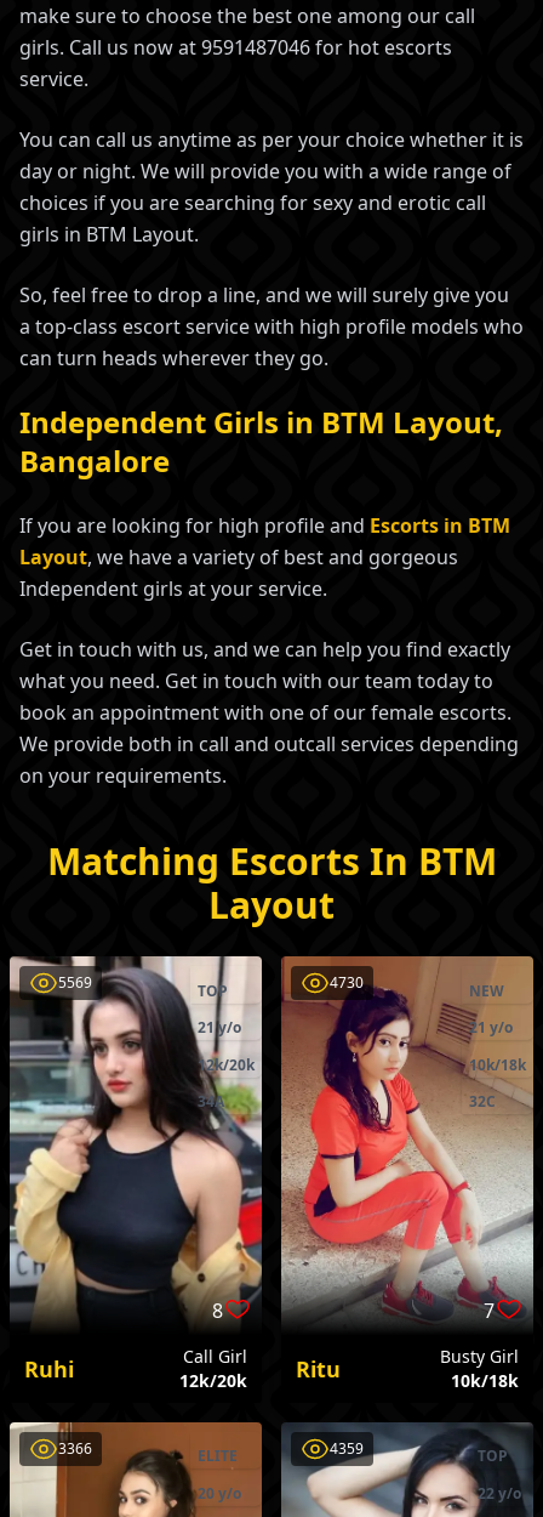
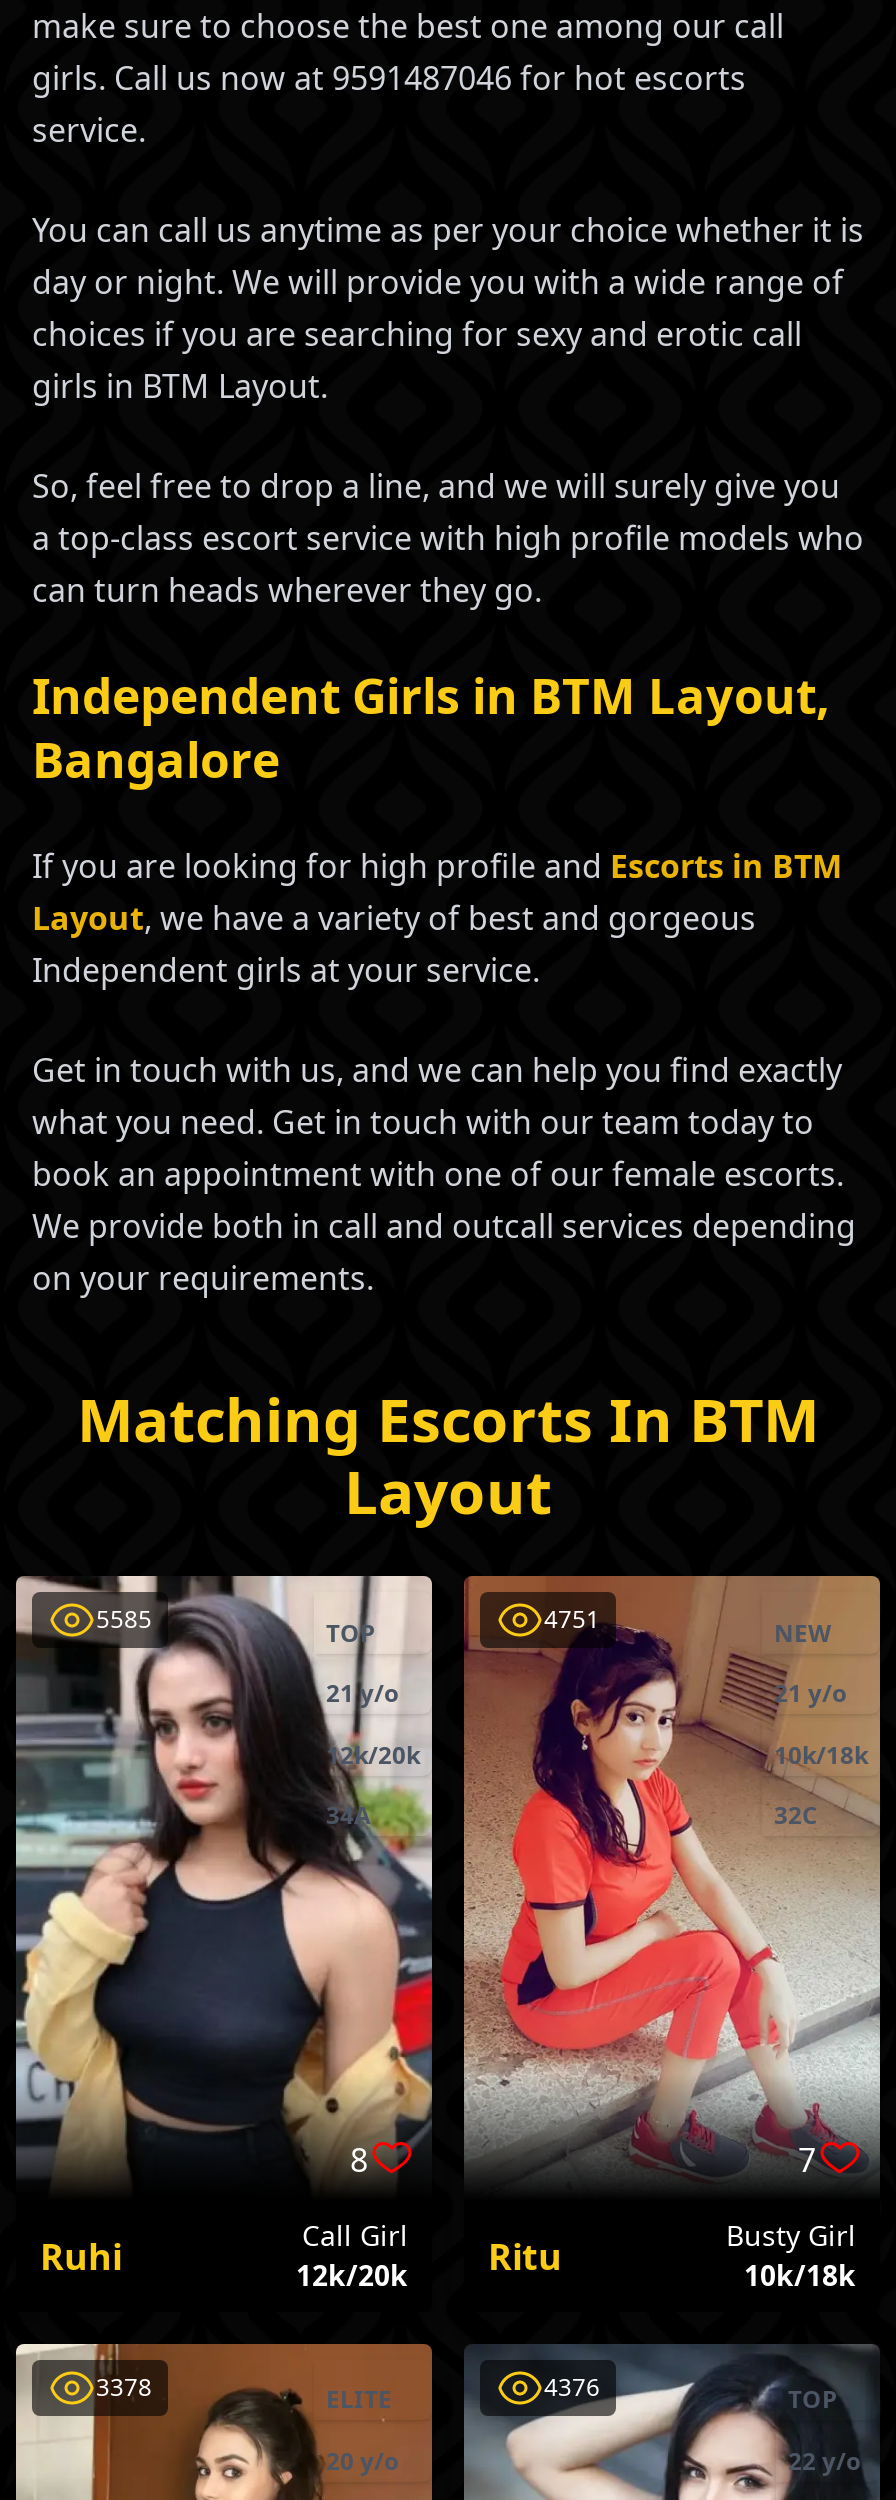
- 5569
+ 5585

- 4730
+ 4751

- 3366
+ 3378

- 4359
+ 4376
